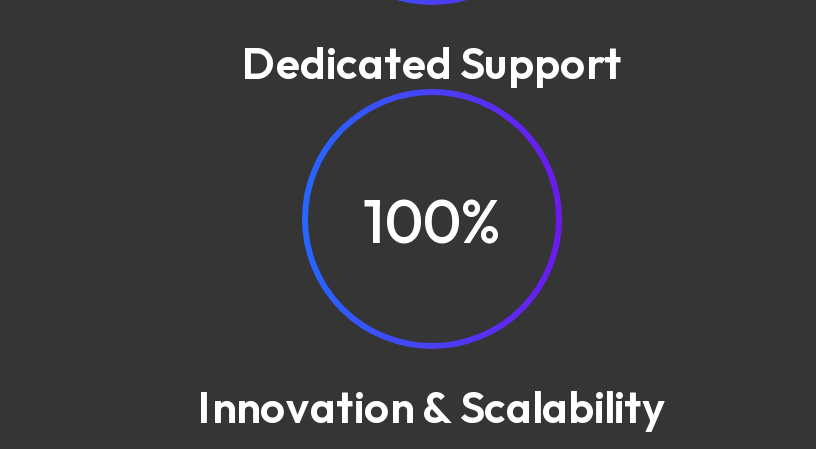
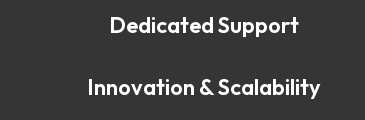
- 100%
